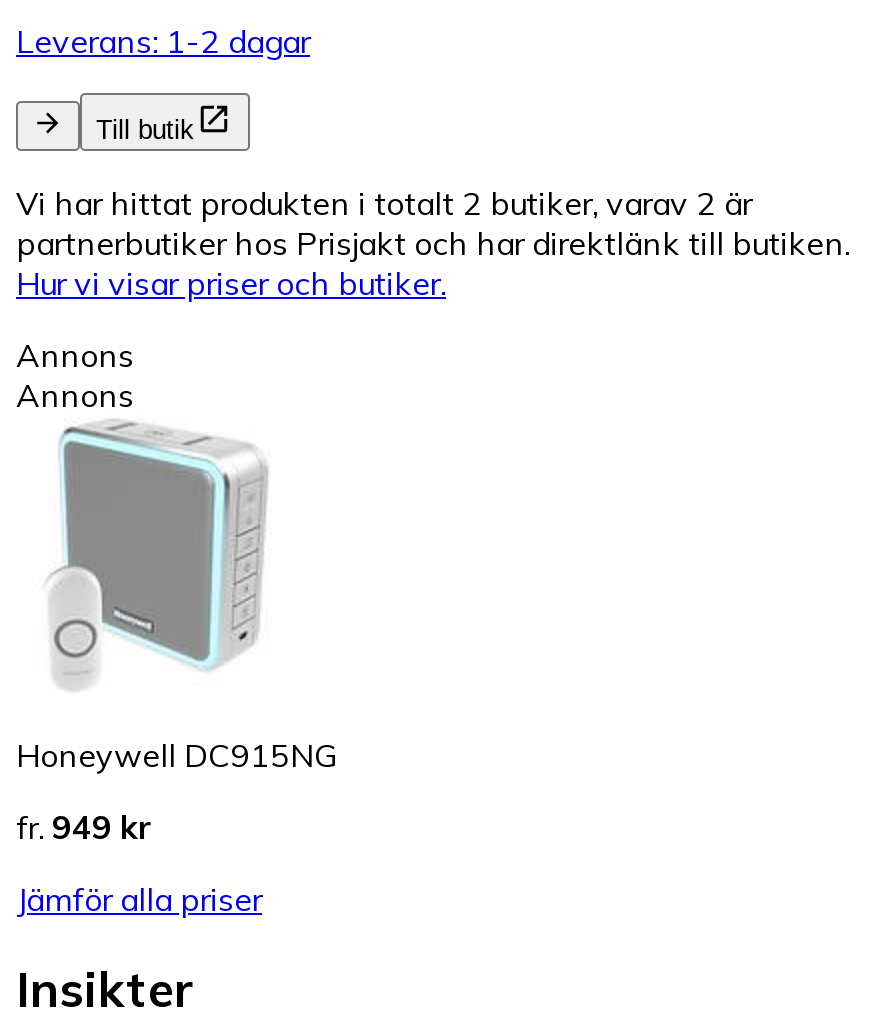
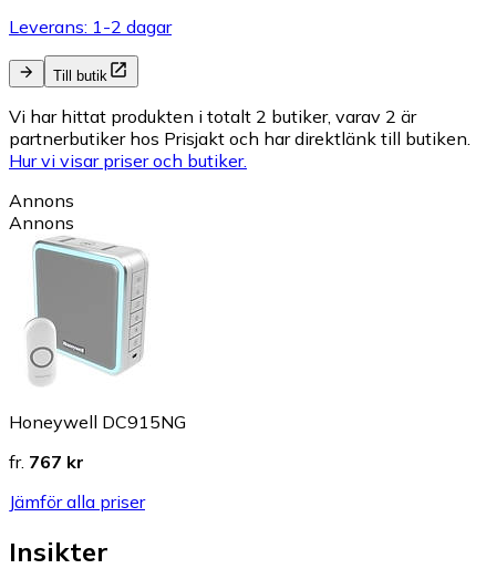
- fr. 949 kr
+ fr. 767 kr
